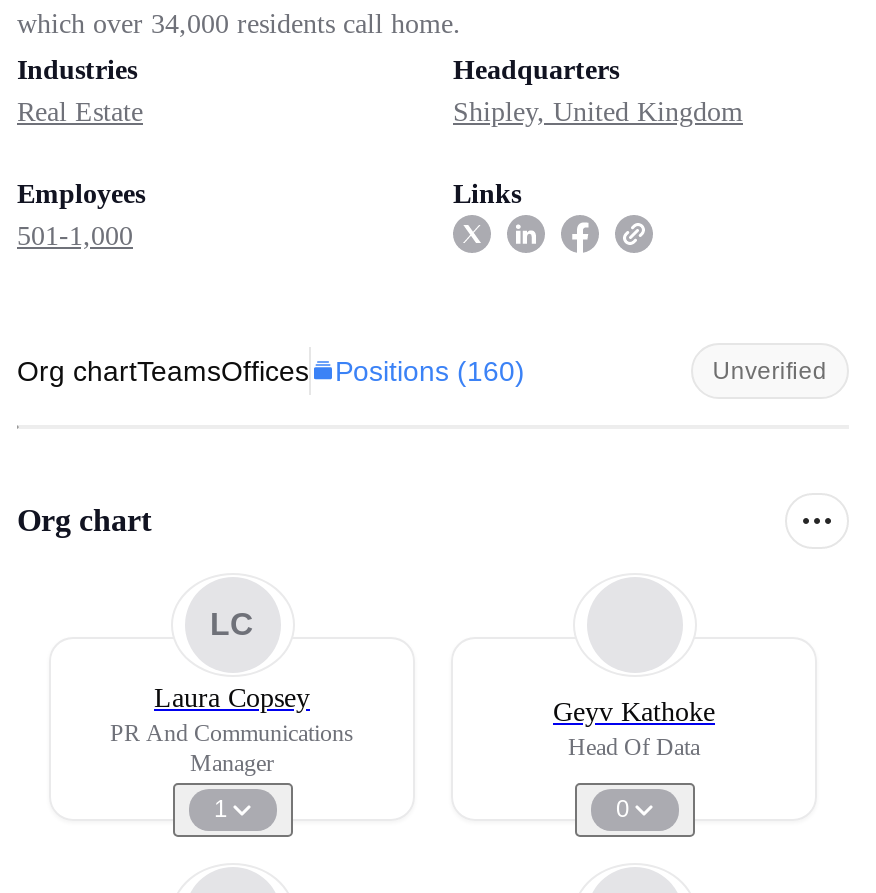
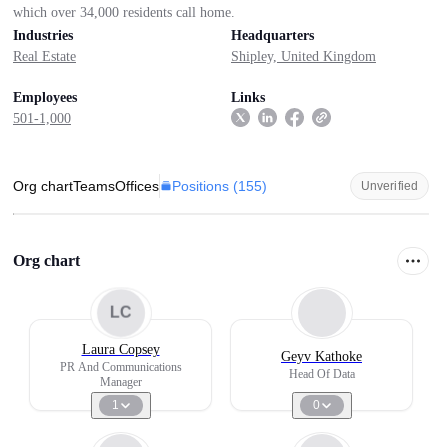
- Org chartTeamsOffices Positions (160)
+ Org chartTeamsOffices Positions (155)
